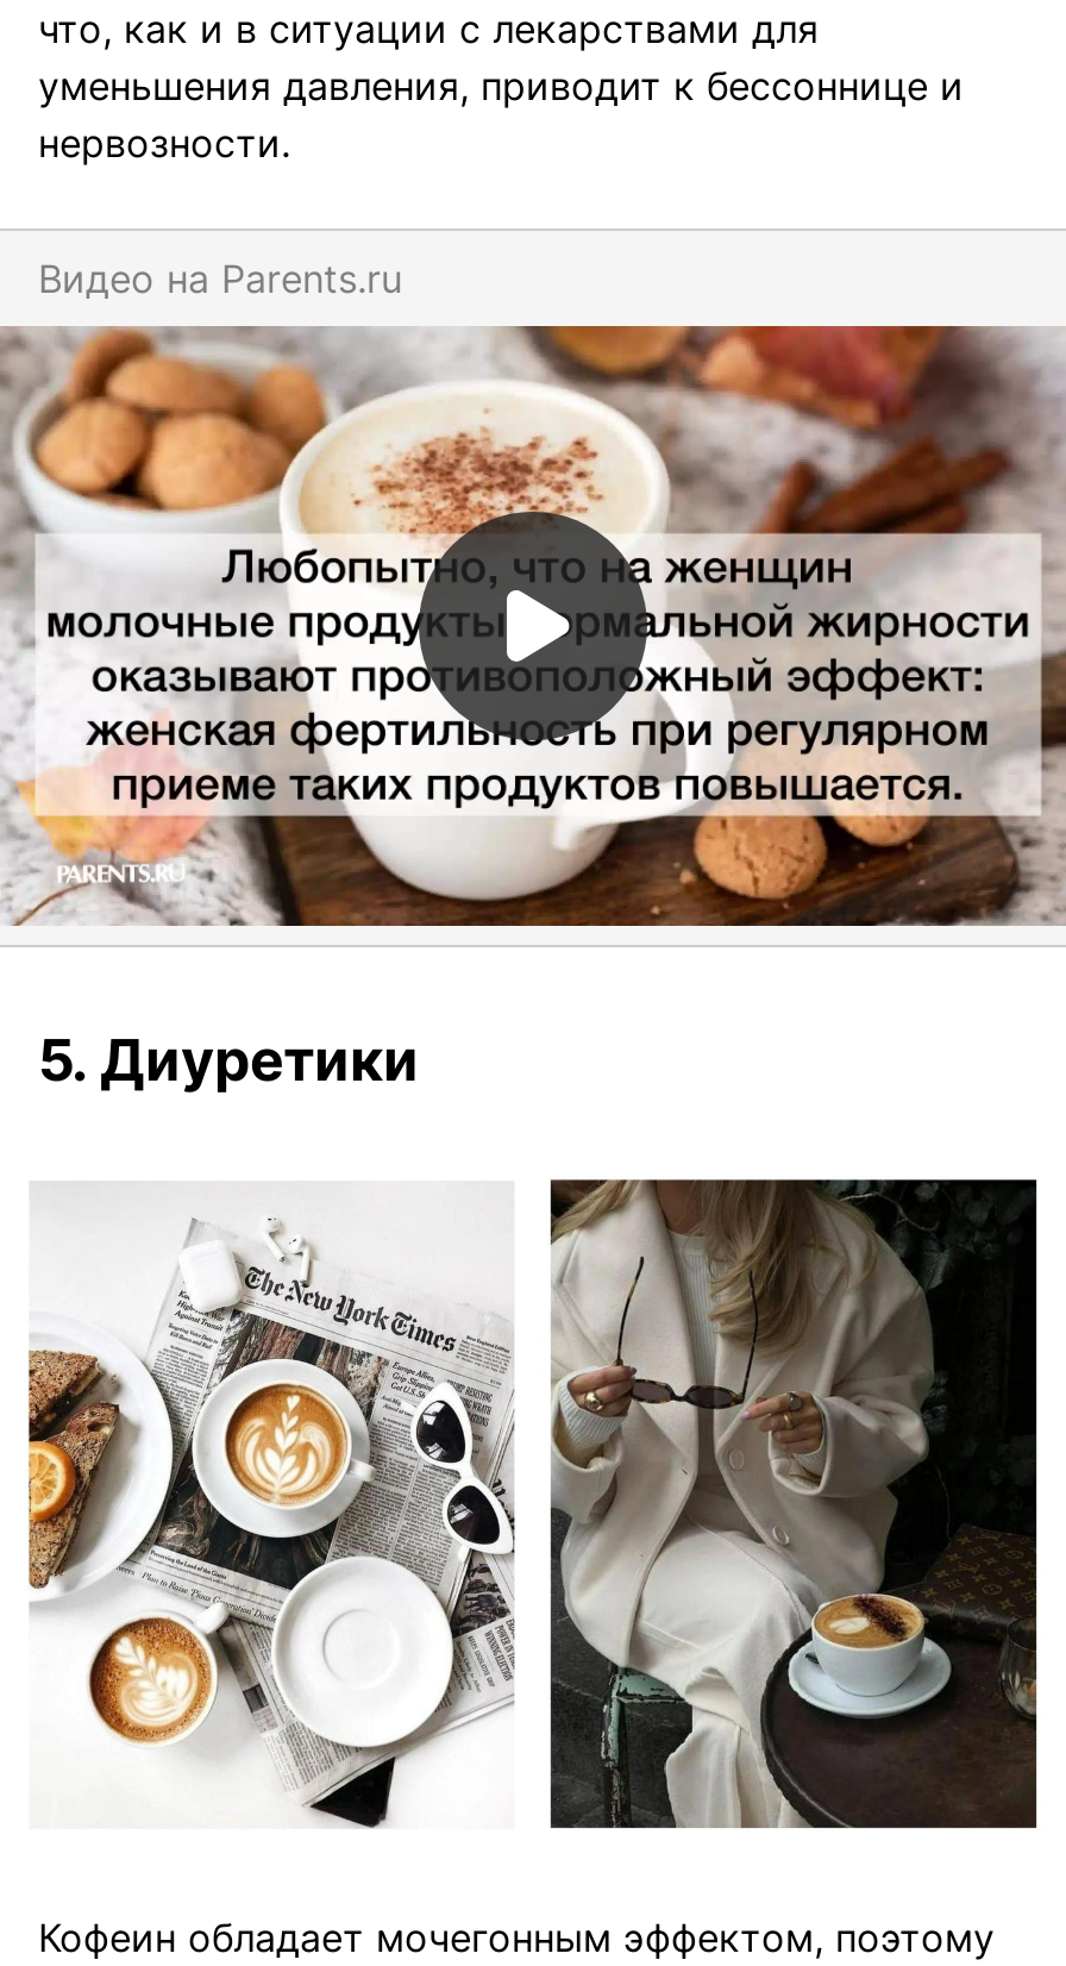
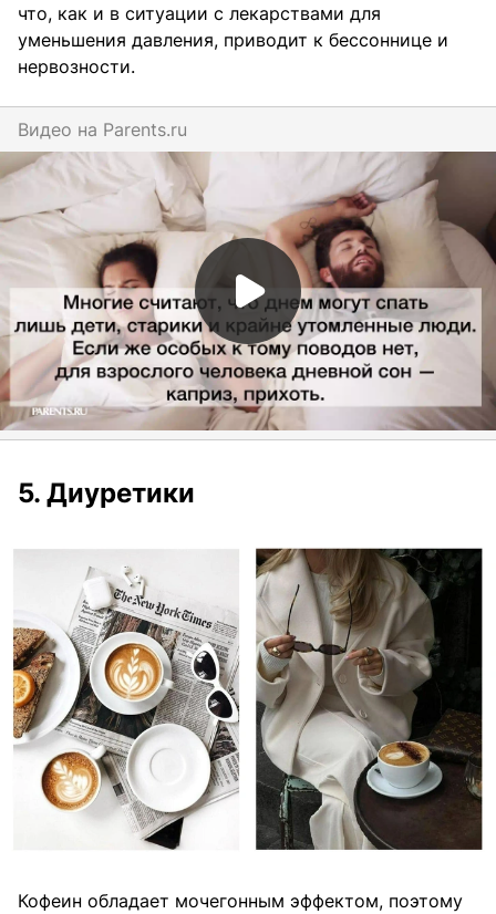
- [image]
+ [image]
